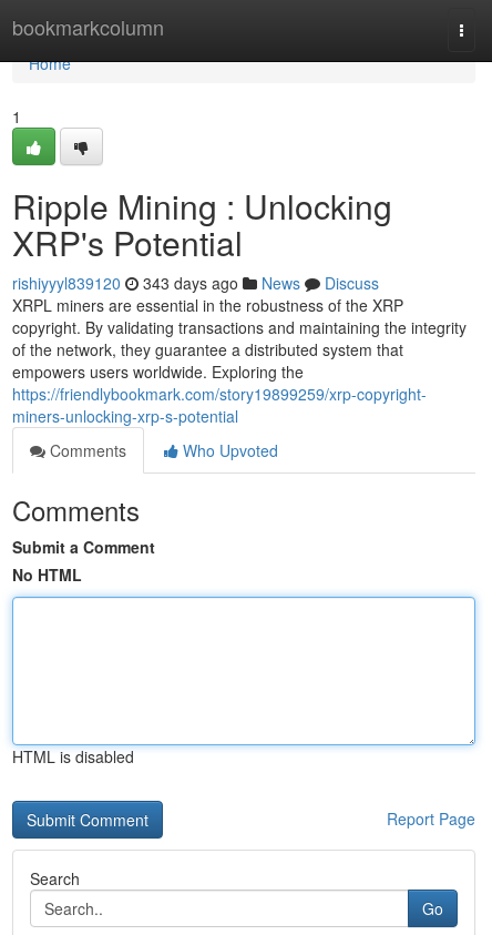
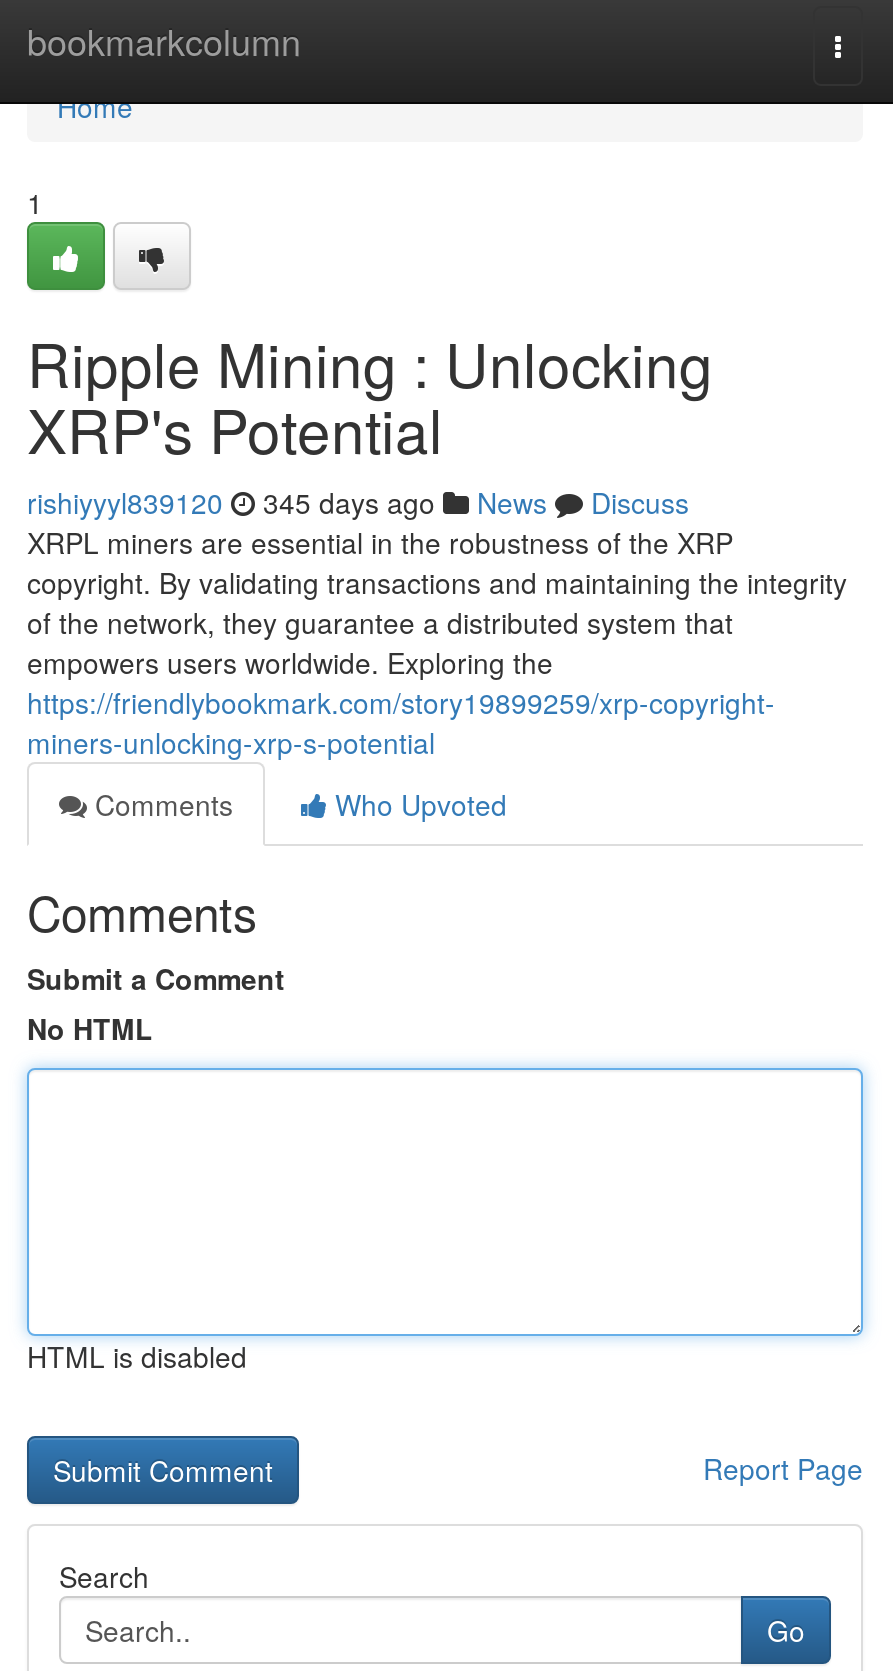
- rishiyyyl839120 343 days ago News Discuss
+ rishiyyyl839120 345 days ago News Discuss
